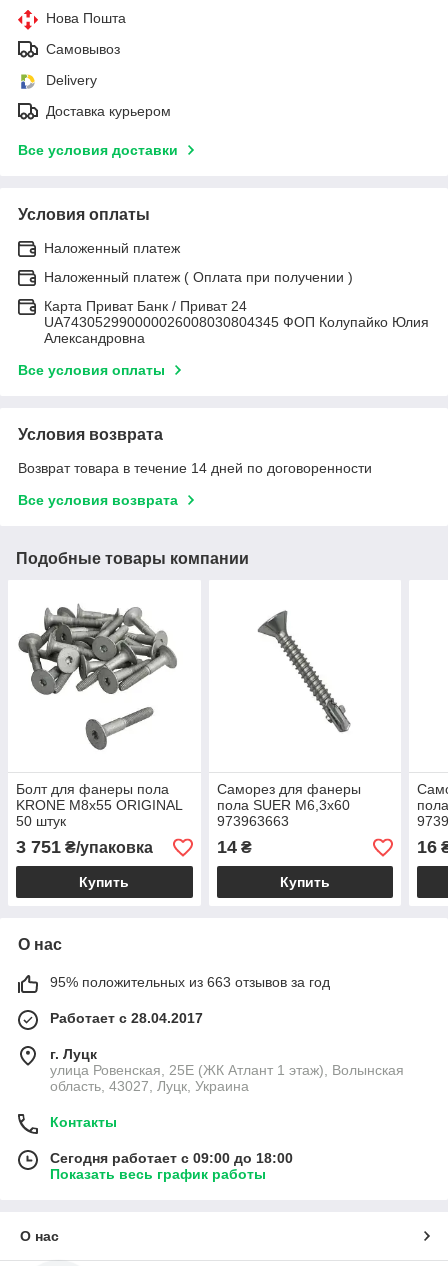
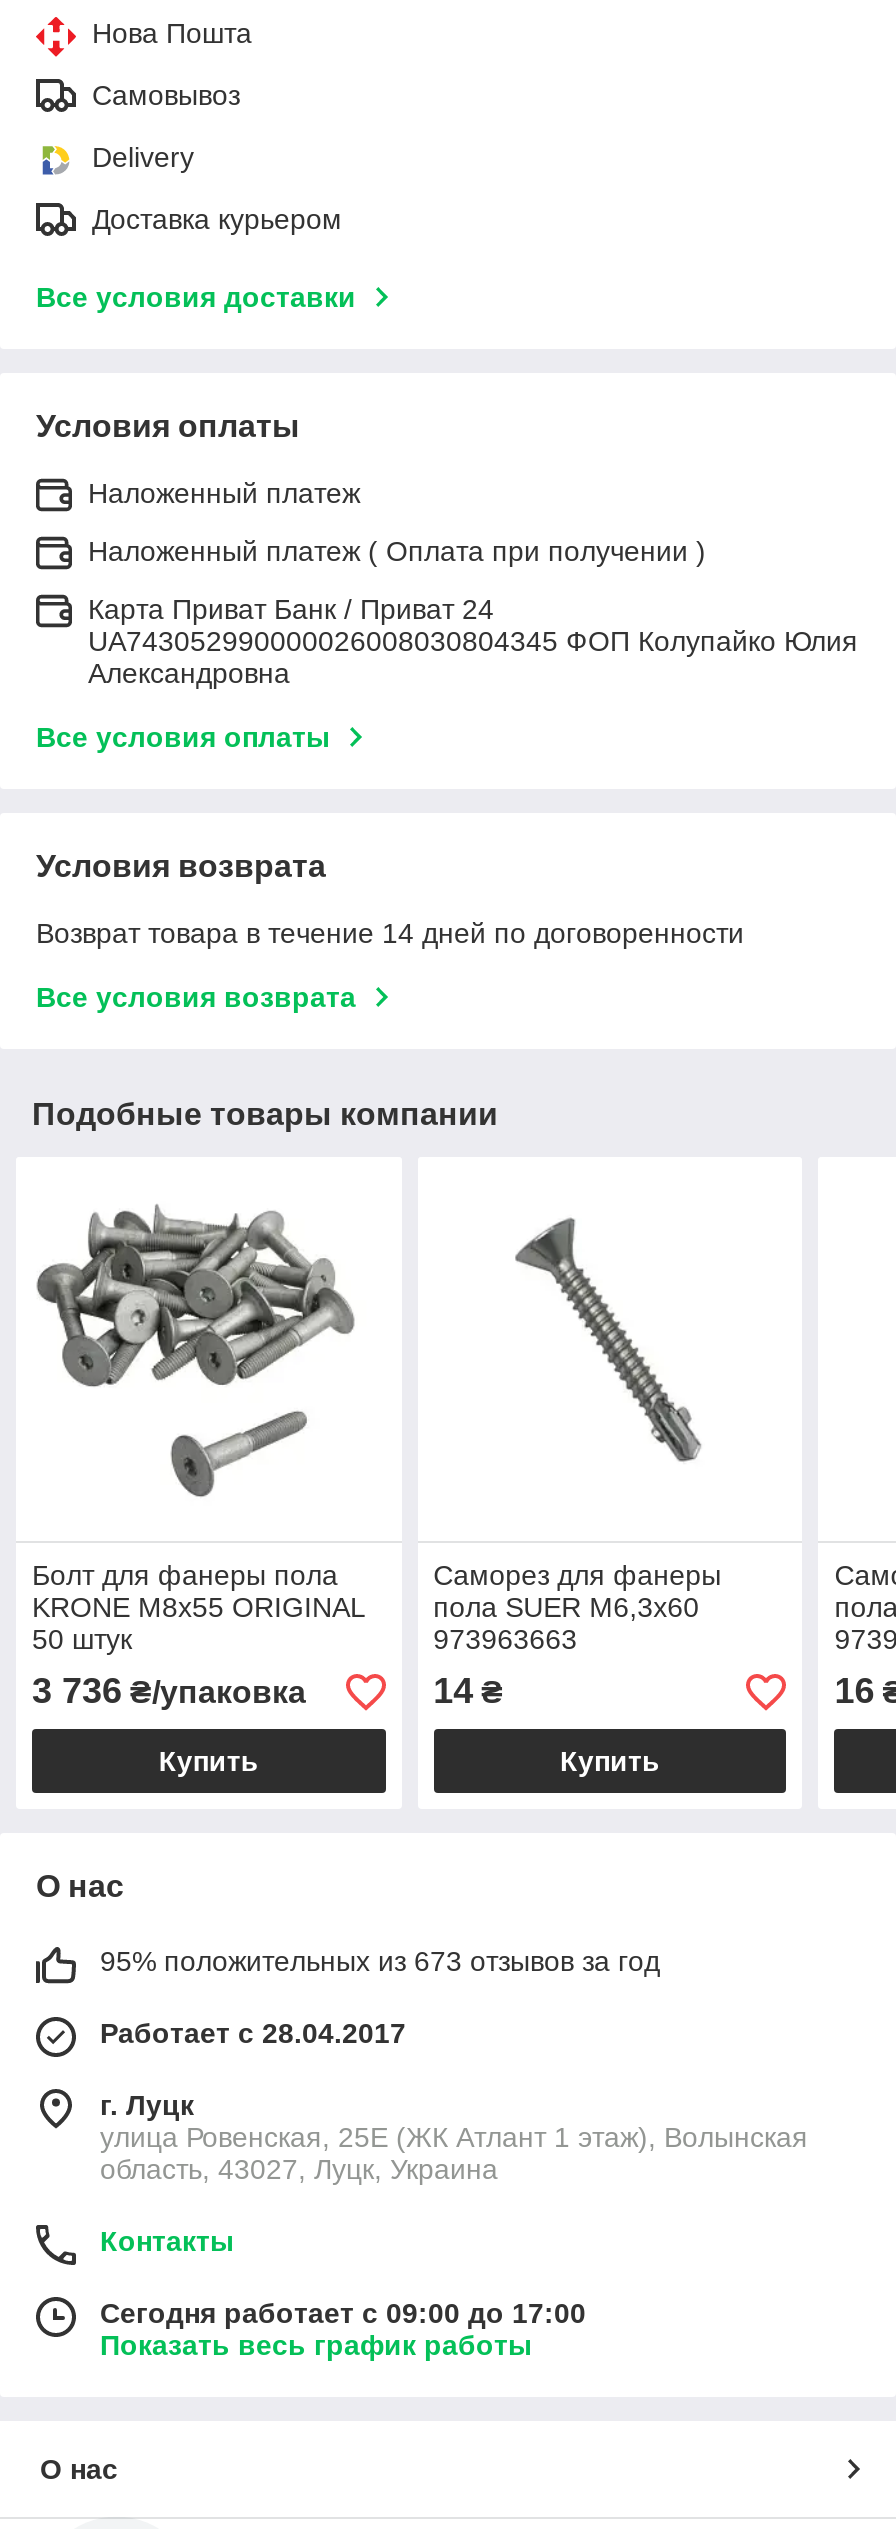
- 3 751 ₴/упаковка
+ 3 736 ₴/упаковка

- 95% положительных из 663 отзывов за год
+ 95% положительных из 673 отзывов за год

- Сегодня работает с 09:00 до 18:00
+ Сегодня работает с 09:00 до 17:00
